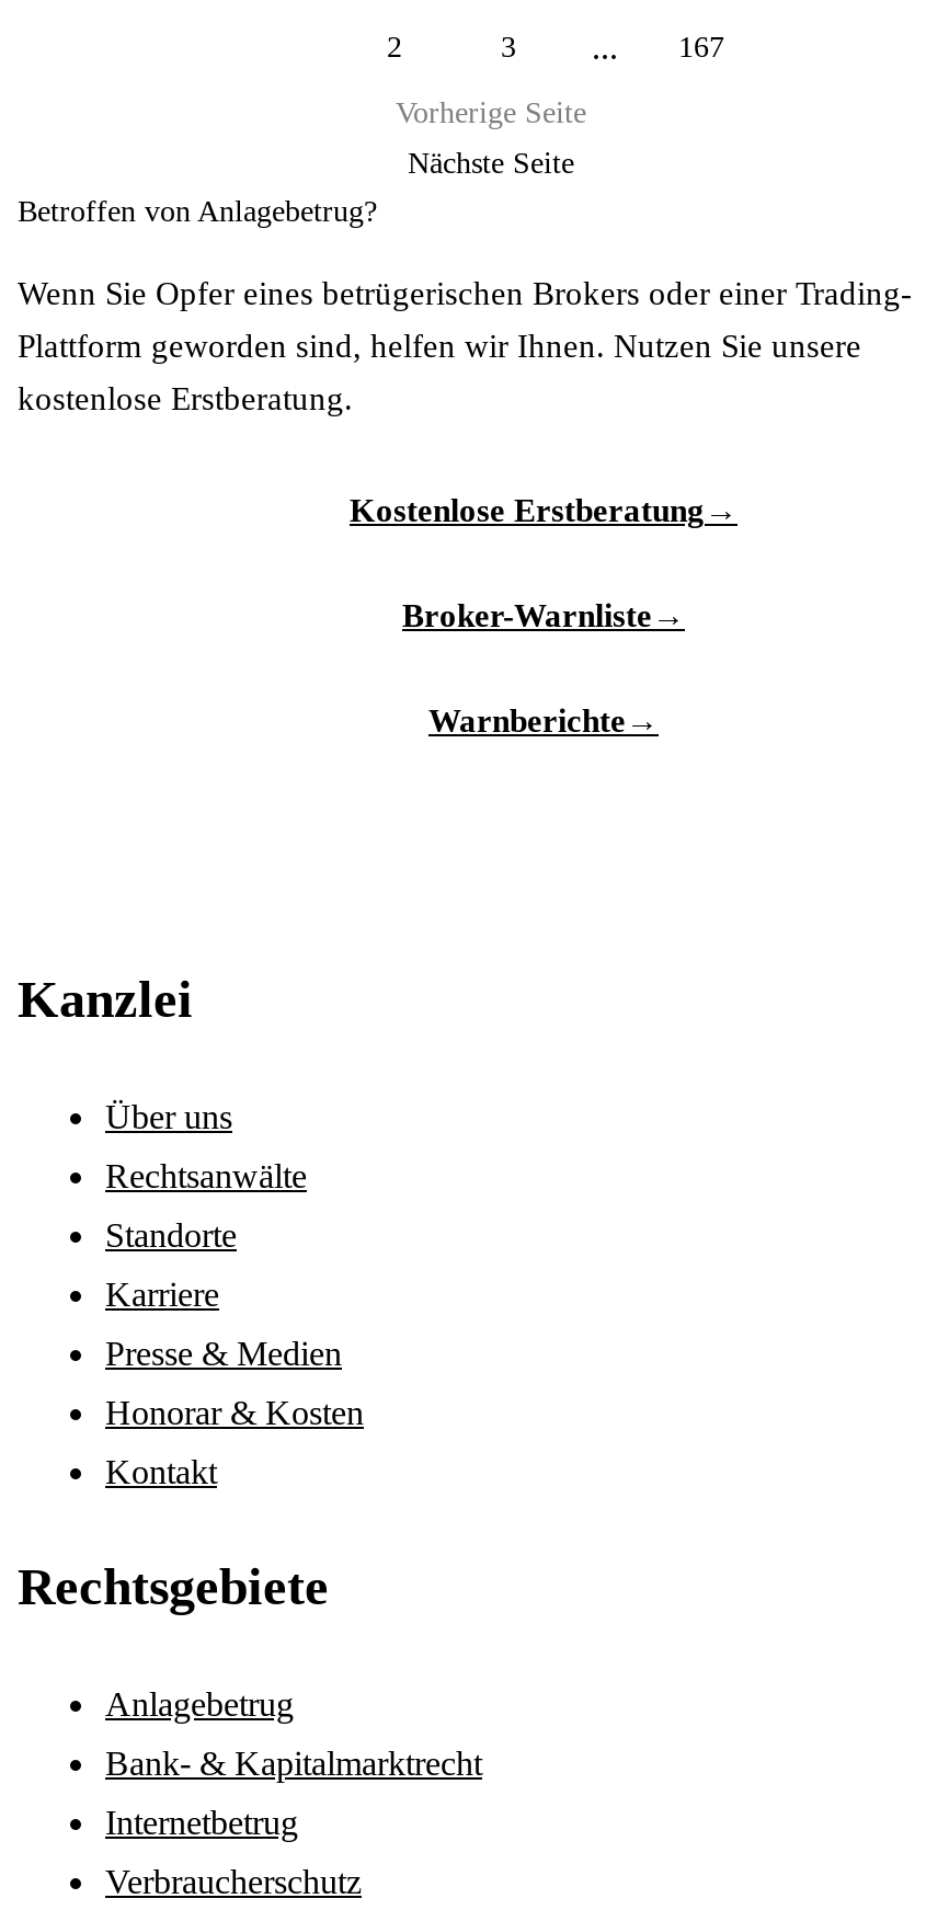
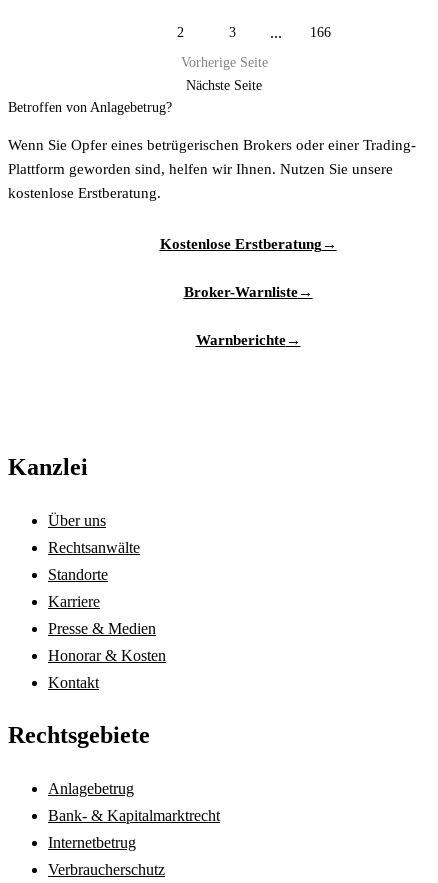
- 167
+ 166
